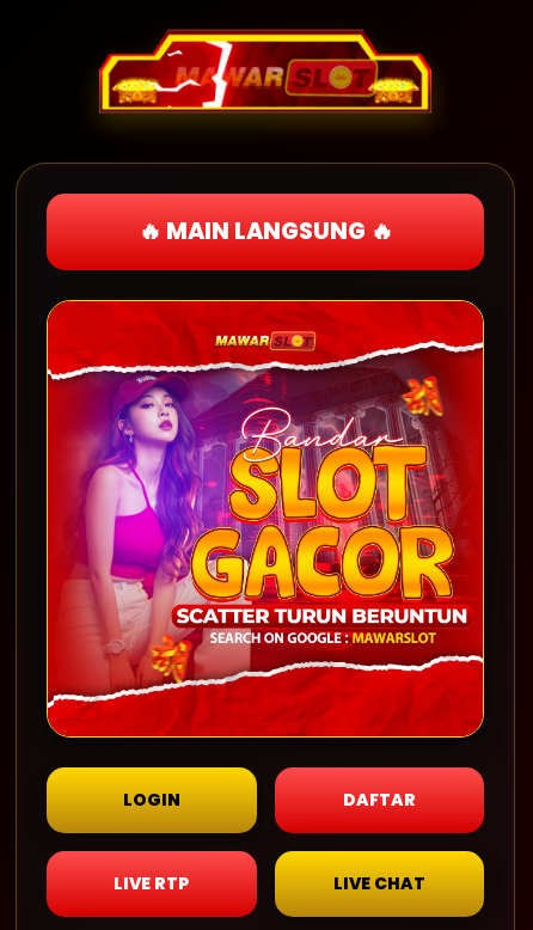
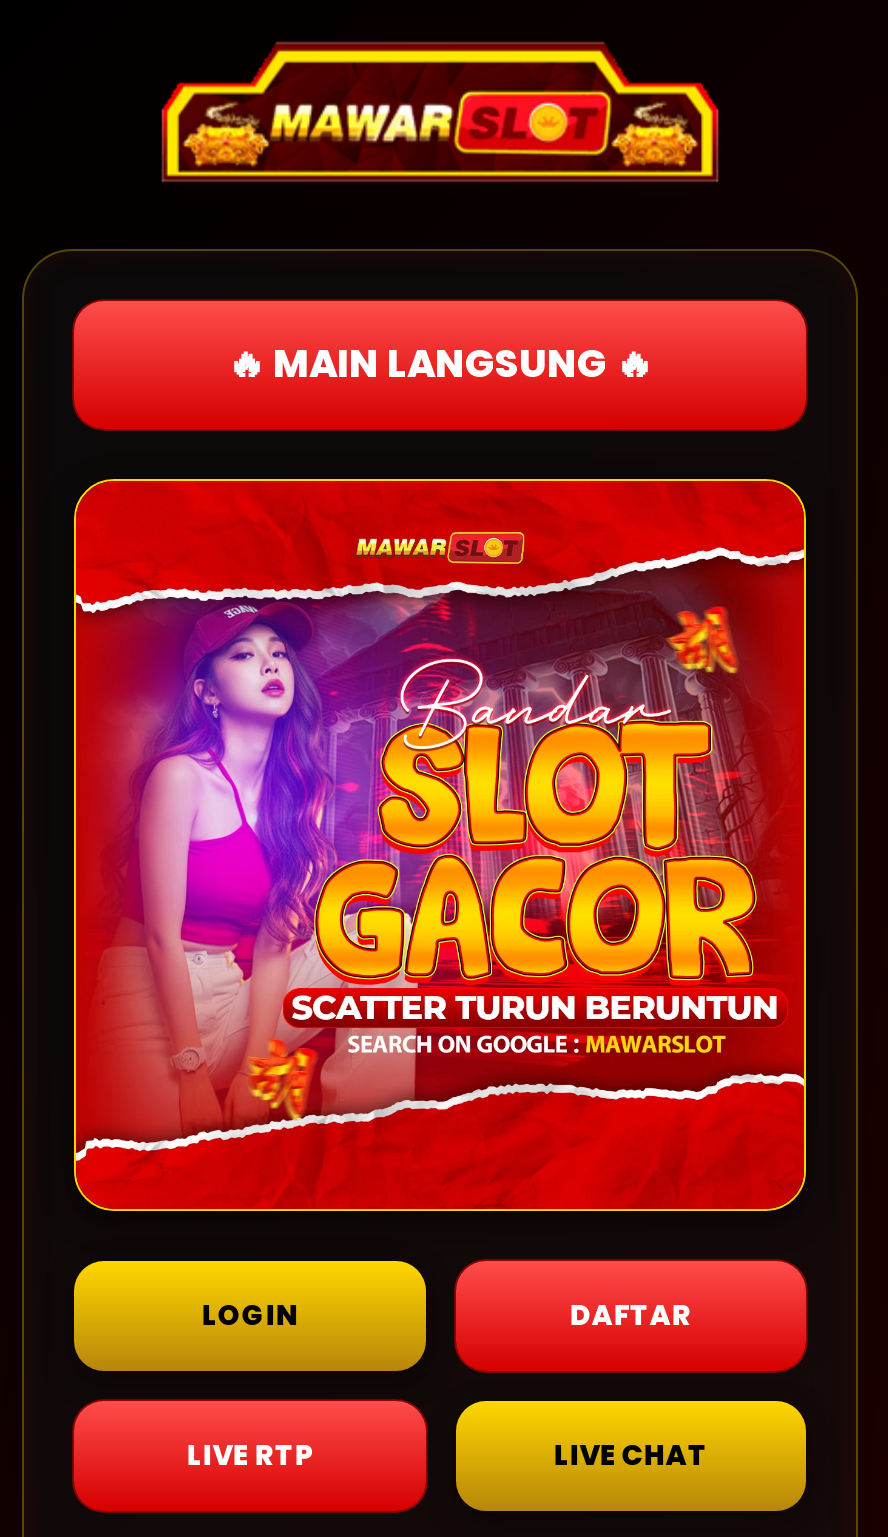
- [image]
+ [image]
